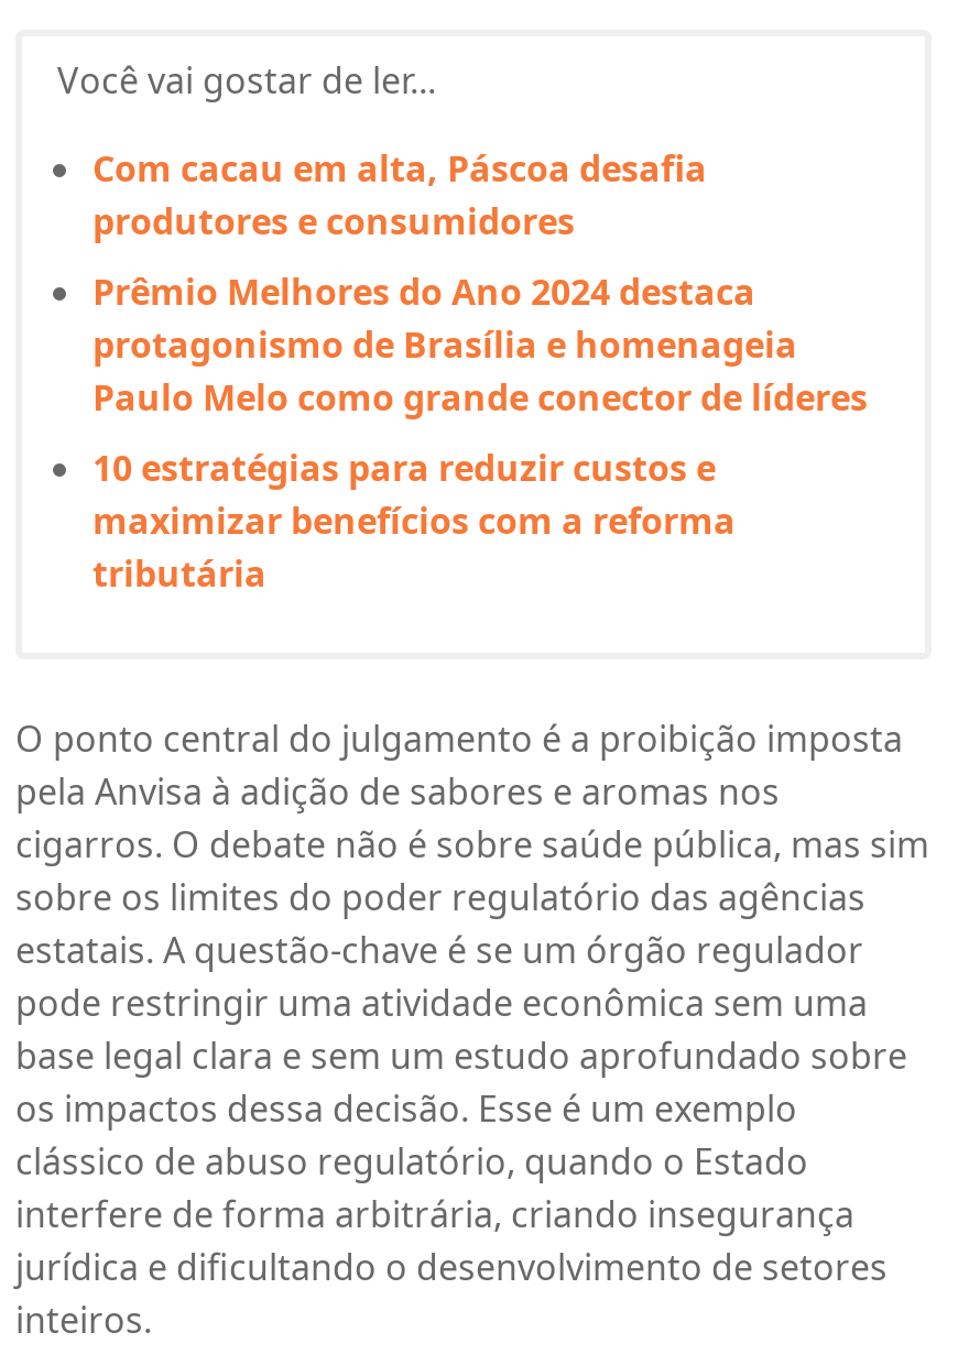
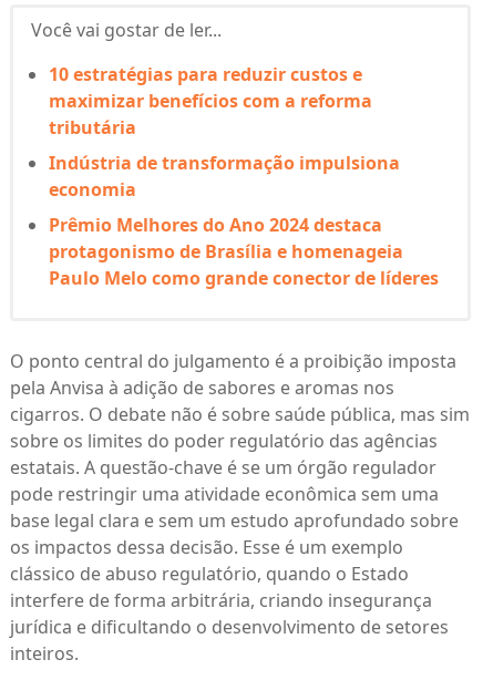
- Com cacau em alta, Páscoa desafia
- produtores e consumidores

moved down: Prêmio Melhores do Ano 2024 destaca | protagonismo de Brasília e homenageia | Paulo Melo como grande conector de líderes

moved up: 10 estratégias para reduzir custos e | maximizar benefícios com a reforma | tributária

+ Indústria de transformação impulsiona
+ economia
